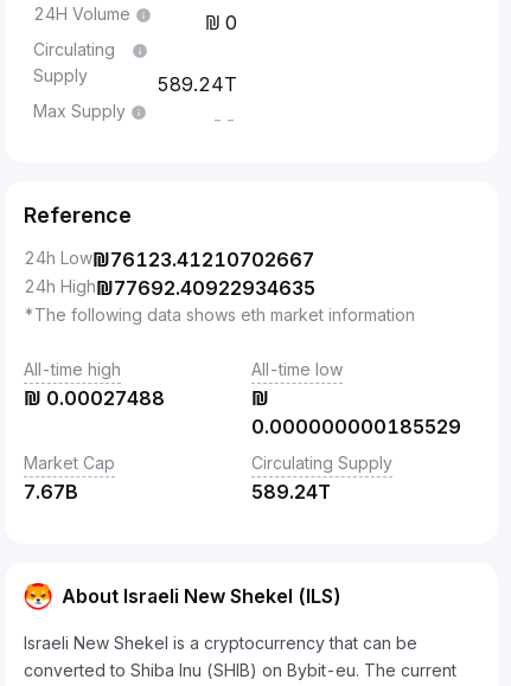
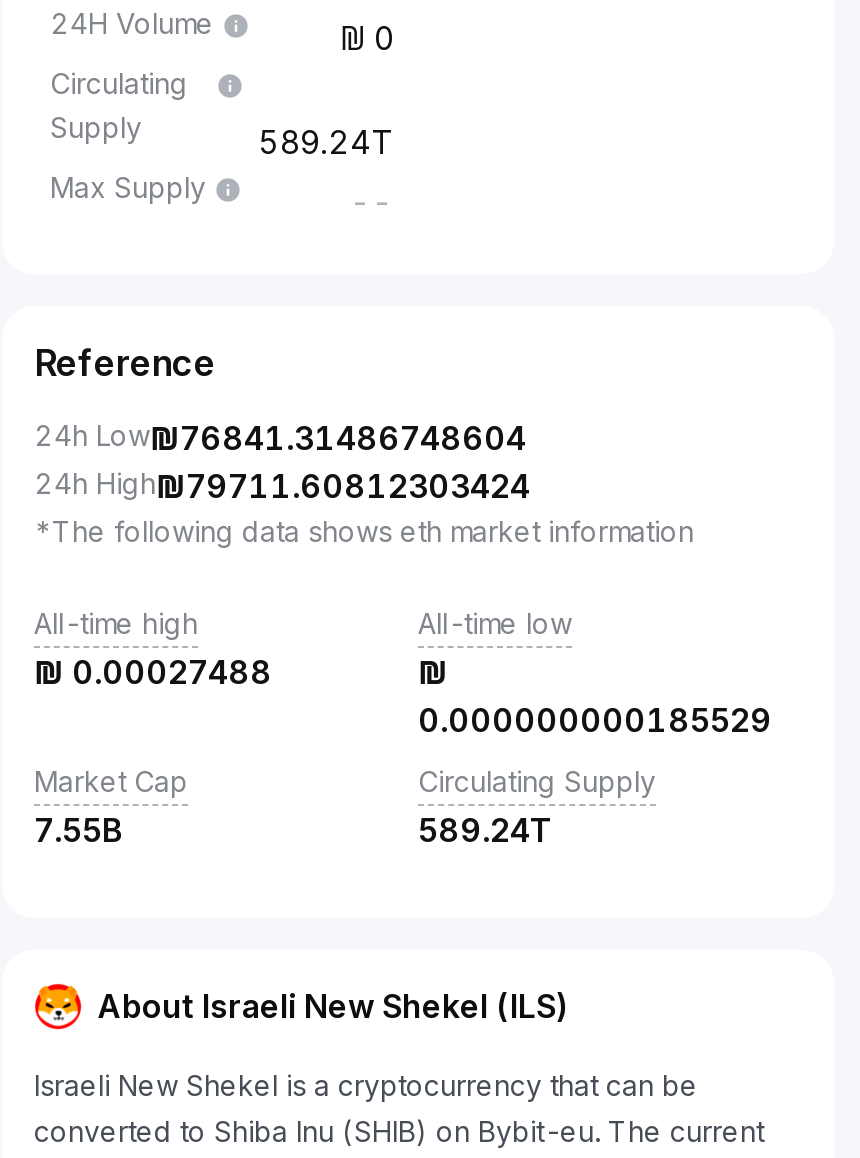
- 24h Low₪76123.41210702667
+ 24h Low₪76841.31486748604

- 24h High₪77692.40922934635
+ 24h High₪79711.60812303424

- 7.67B
+ 7.55B
